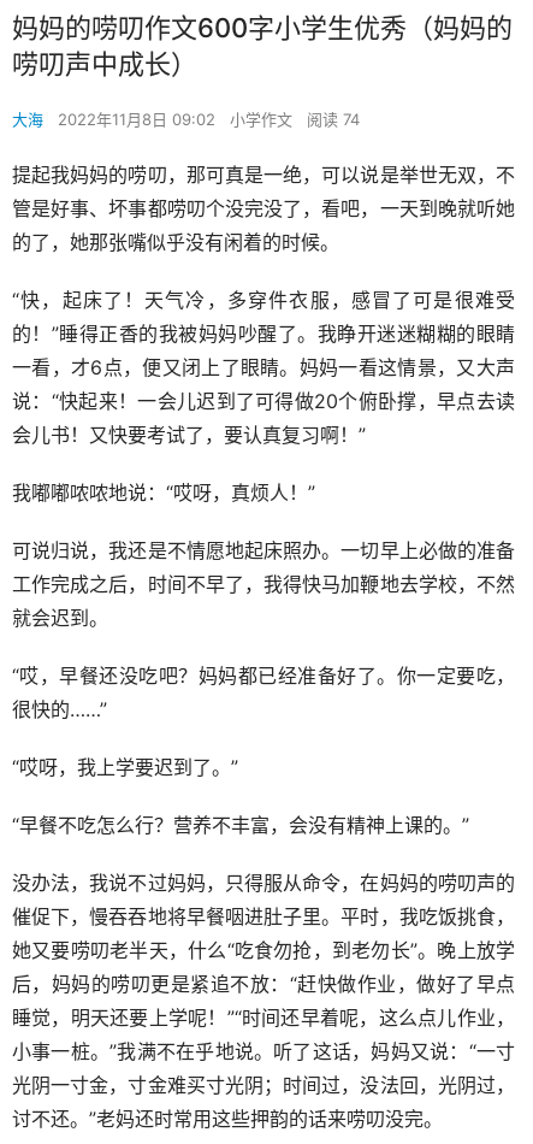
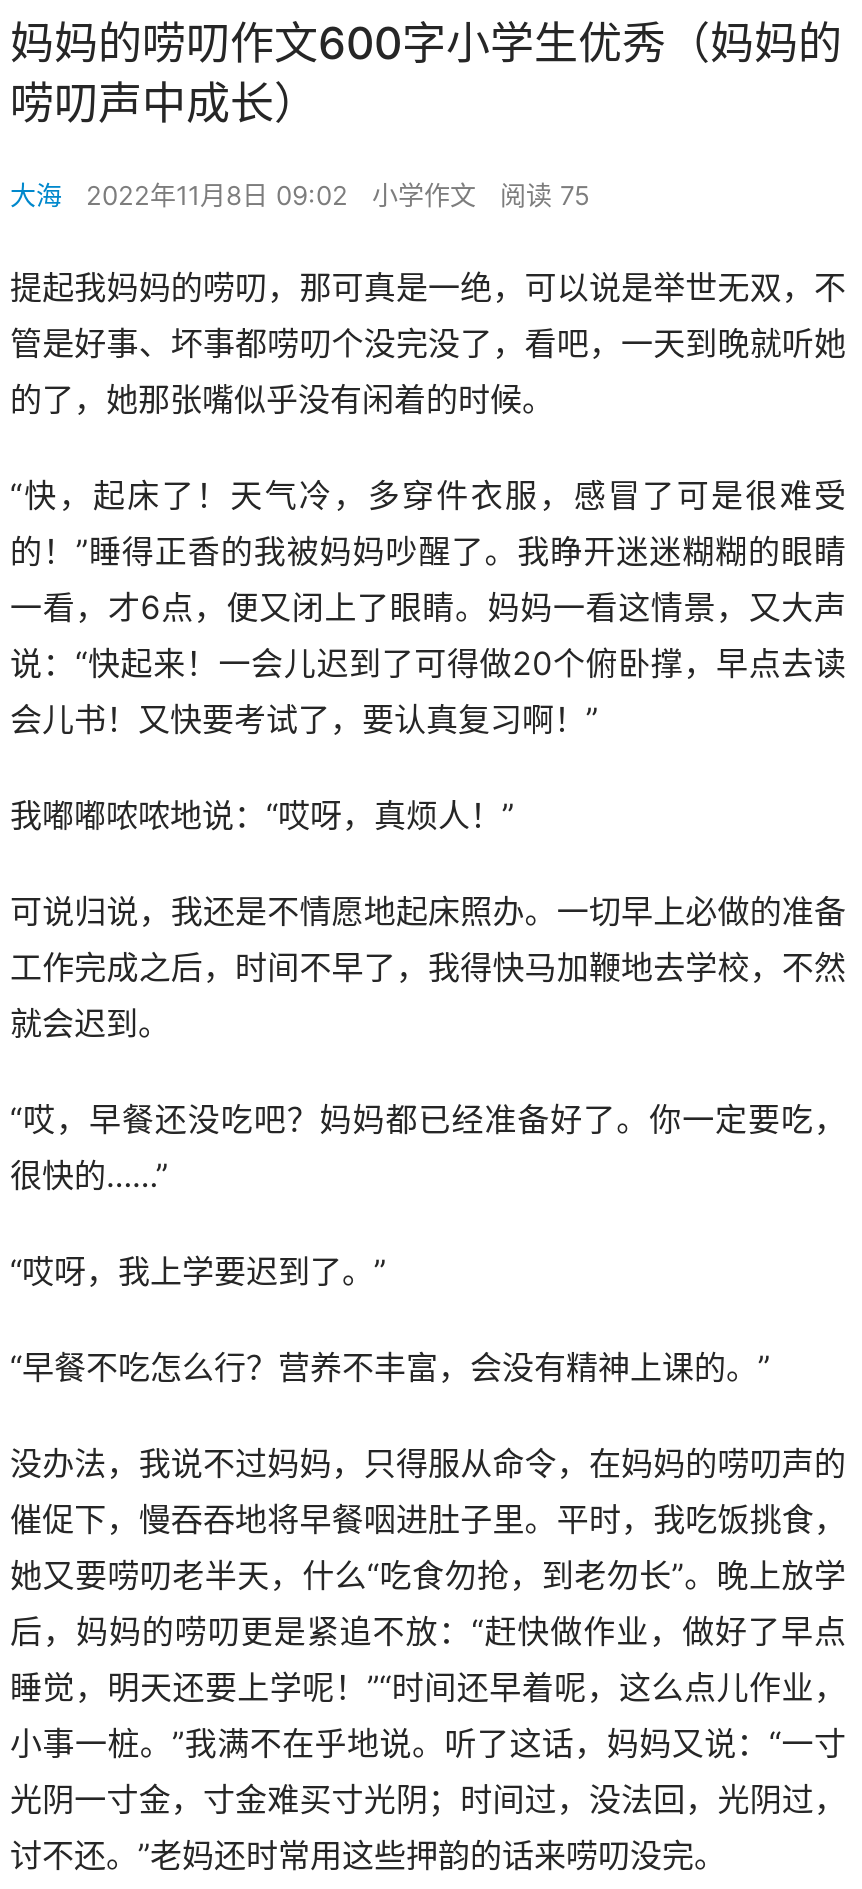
- 大海 2022年11月8日 09:02 小学作文 阅读 74
+ 大海 2022年11月8日 09:02 小学作文 阅读 75
